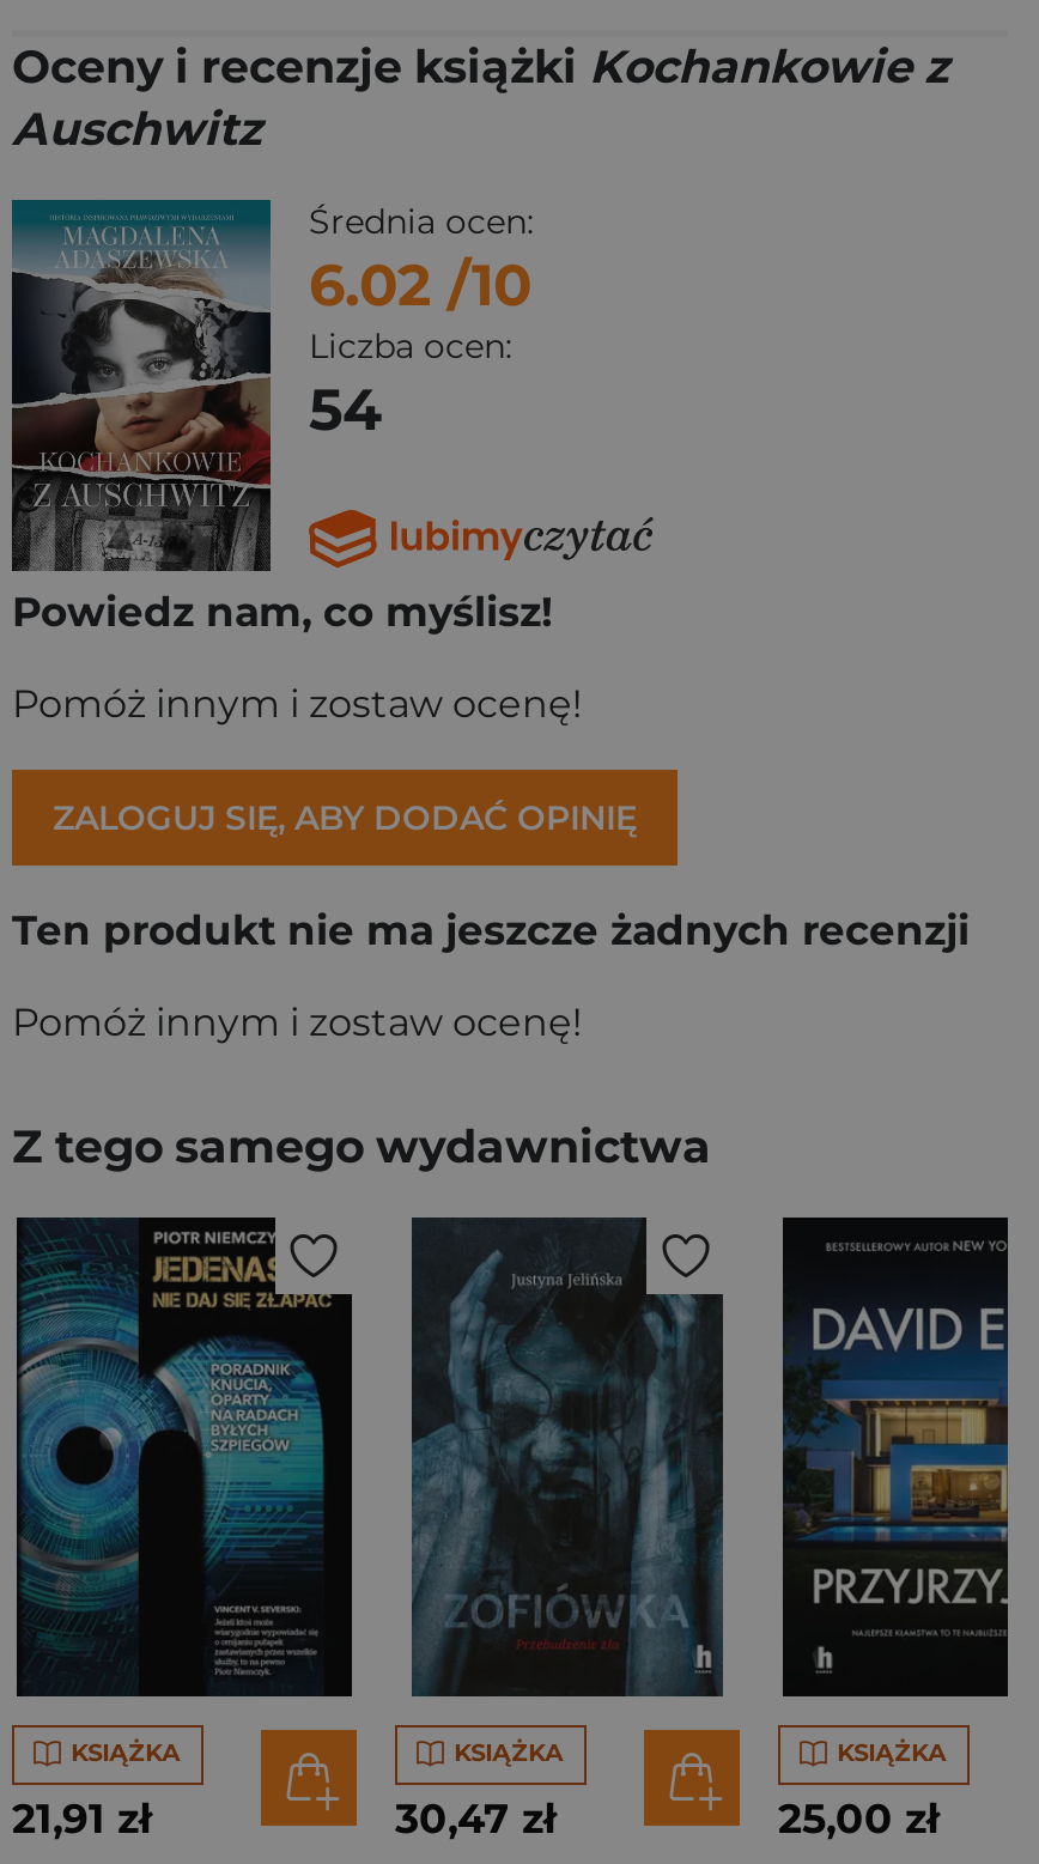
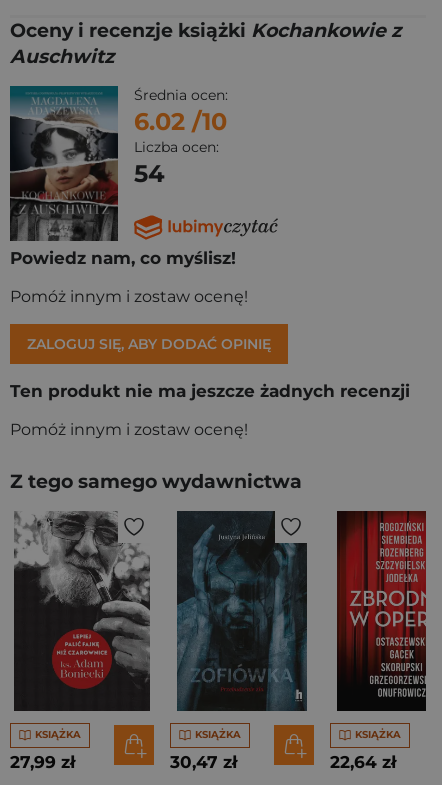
- [image]
+ [image]

- [image]
+ [image]

- 21,91 zł
+ 27,99 zł

- 25,00 zł
+ 22,64 zł
